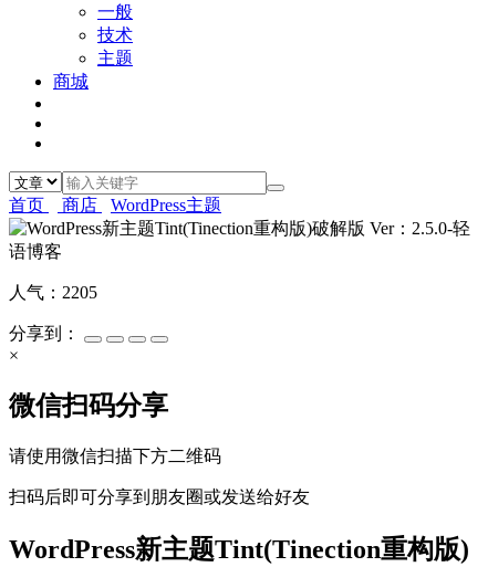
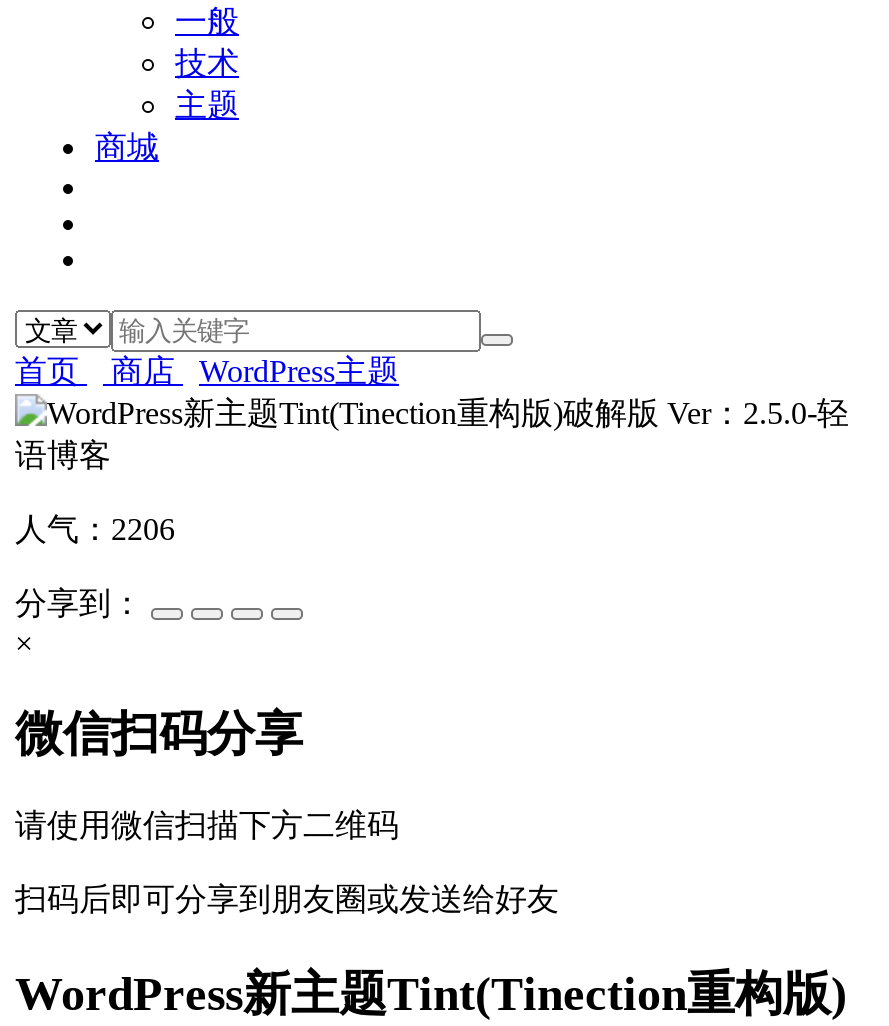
- 人气：2205
+ 人气：2206
